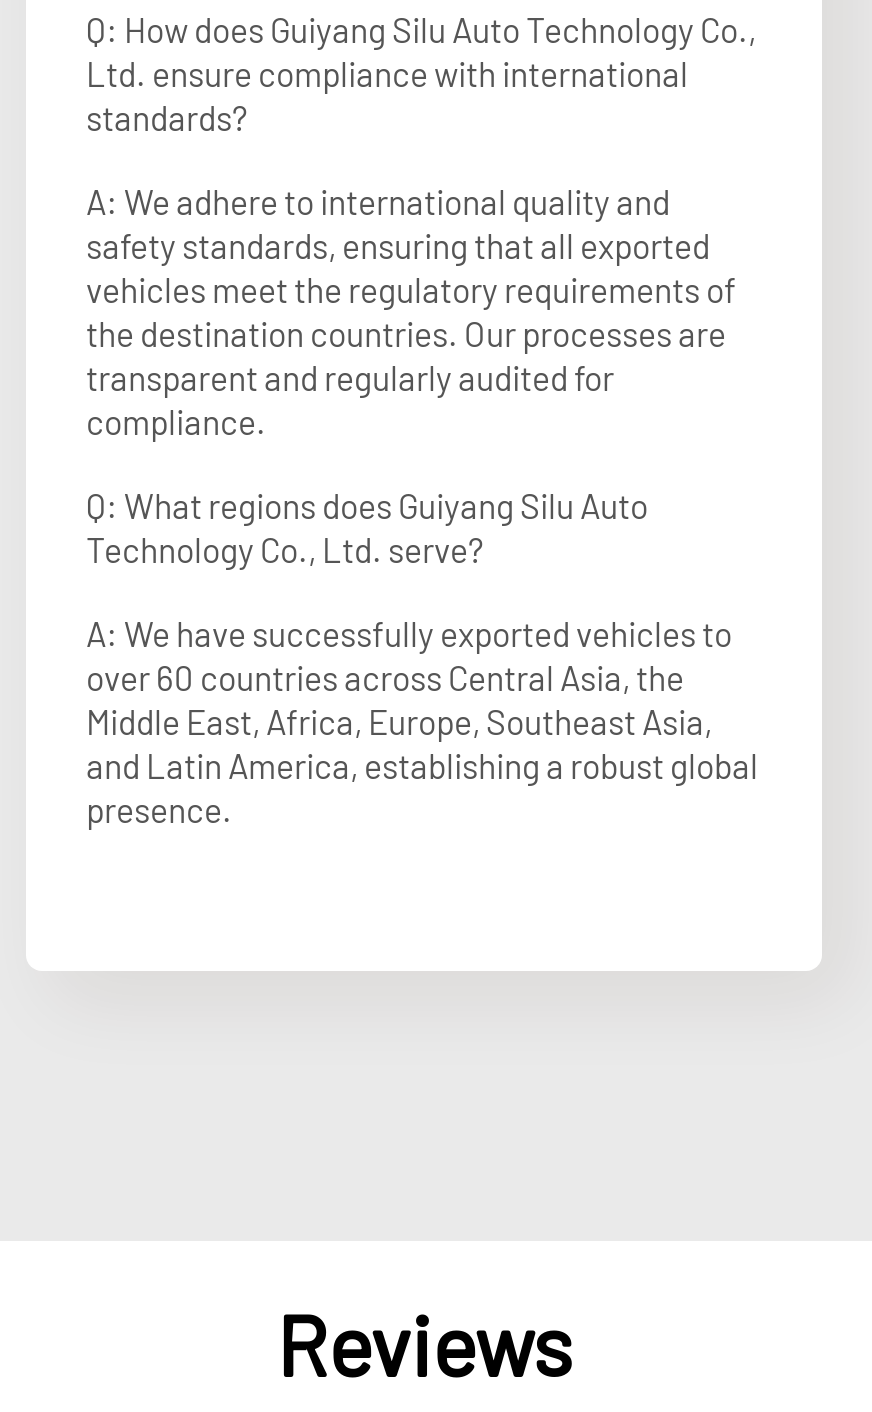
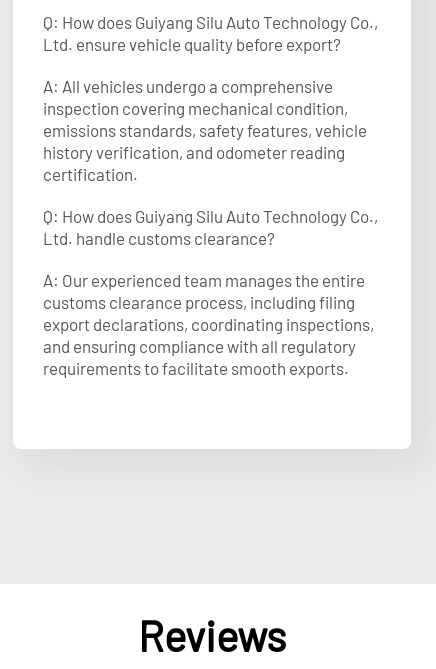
- Ltd. ensure compliance with international
- standards?
+ Ltd. ensure vehicle quality before export?

- A: We adhere to international quality and
- safety standards, ensuring that all exported
- vehicles meet the regulatory requirements of
- the destination countries. Our processes are
- transparent and regularly audited for
- compliance.
+ A: All vehicles undergo a comprehensive
+ inspection covering mechanical condition,
+ emissions standards, safety features, vehicle
+ history verification, and odometer reading
+ certification.

- Q: What regions does Guiyang Silu Auto
- Technology Co., Ltd. serve?
+ Q: How does Guiyang Silu Auto Technology Co.,
+ Ltd. handle customs clearance?

- A: We have successfully exported vehicles to
- over 60 countries across Central Asia, the
- Middle East, Africa, Europe, Southeast Asia,
- and Latin America, establishing a robust global
- presence.
+ A: Our experienced team manages the entire
+ customs clearance process, including filing
+ export declarations, coordinating inspections,
+ and ensuring compliance with all regulatory
+ requirements to facilitate smooth exports.
